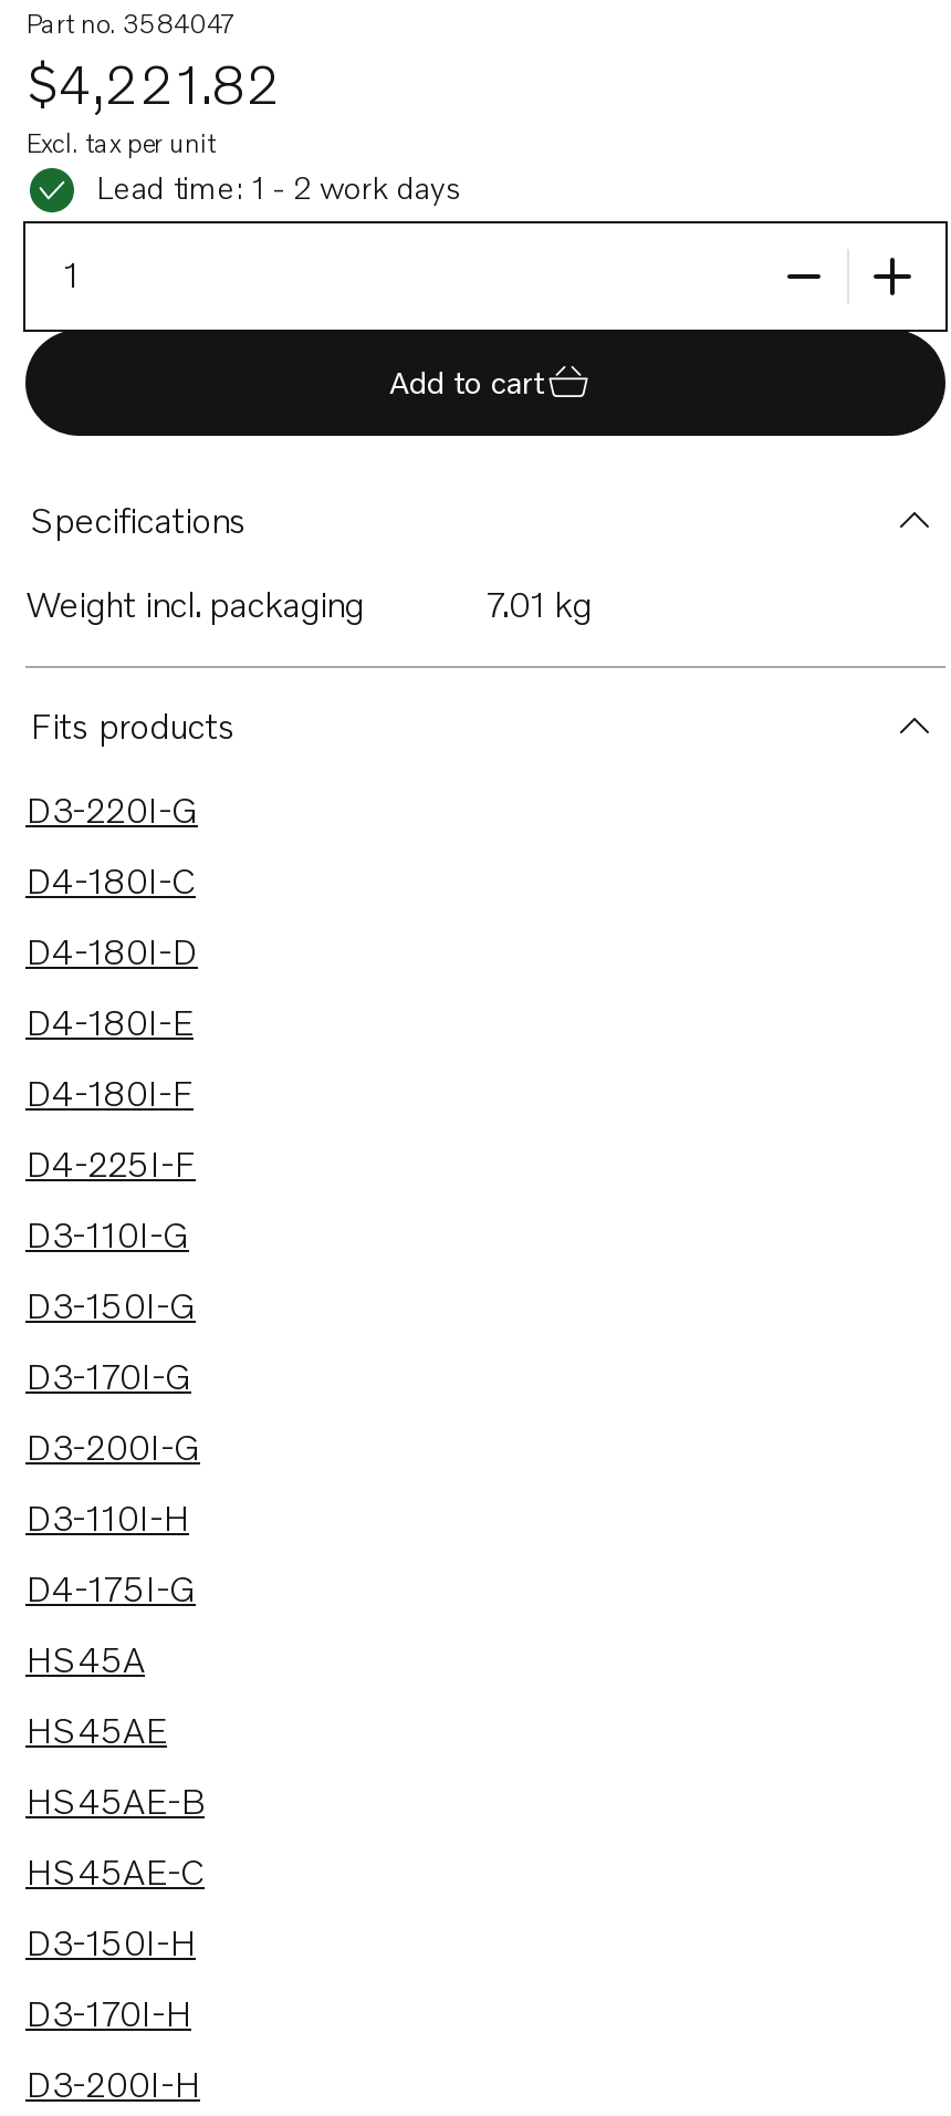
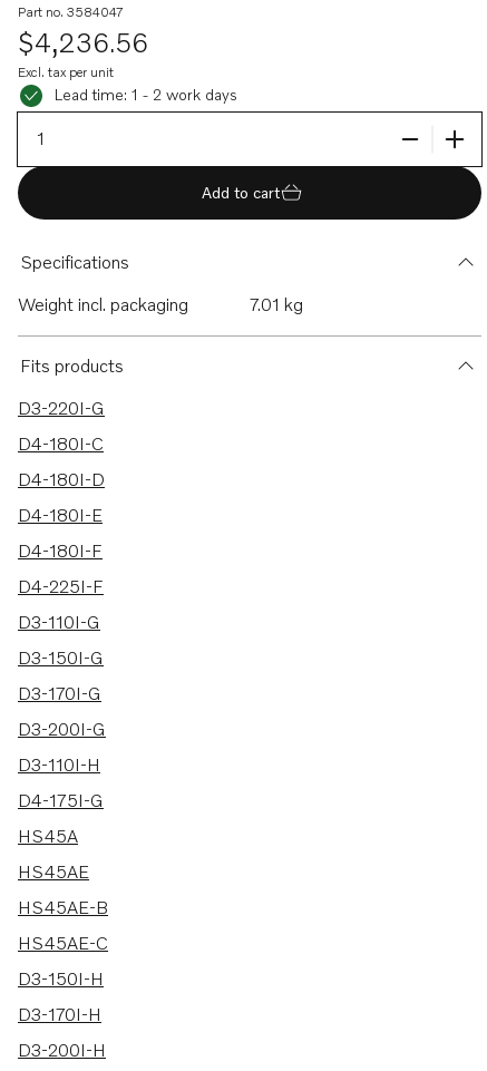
- $4,221.82
+ $4,236.56
